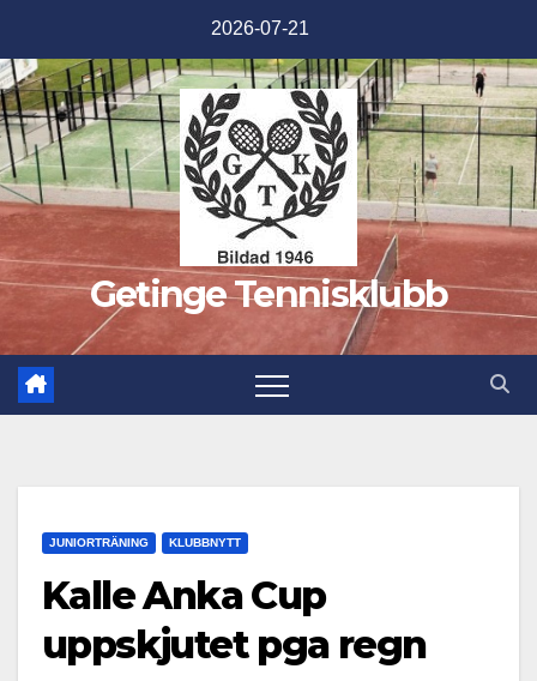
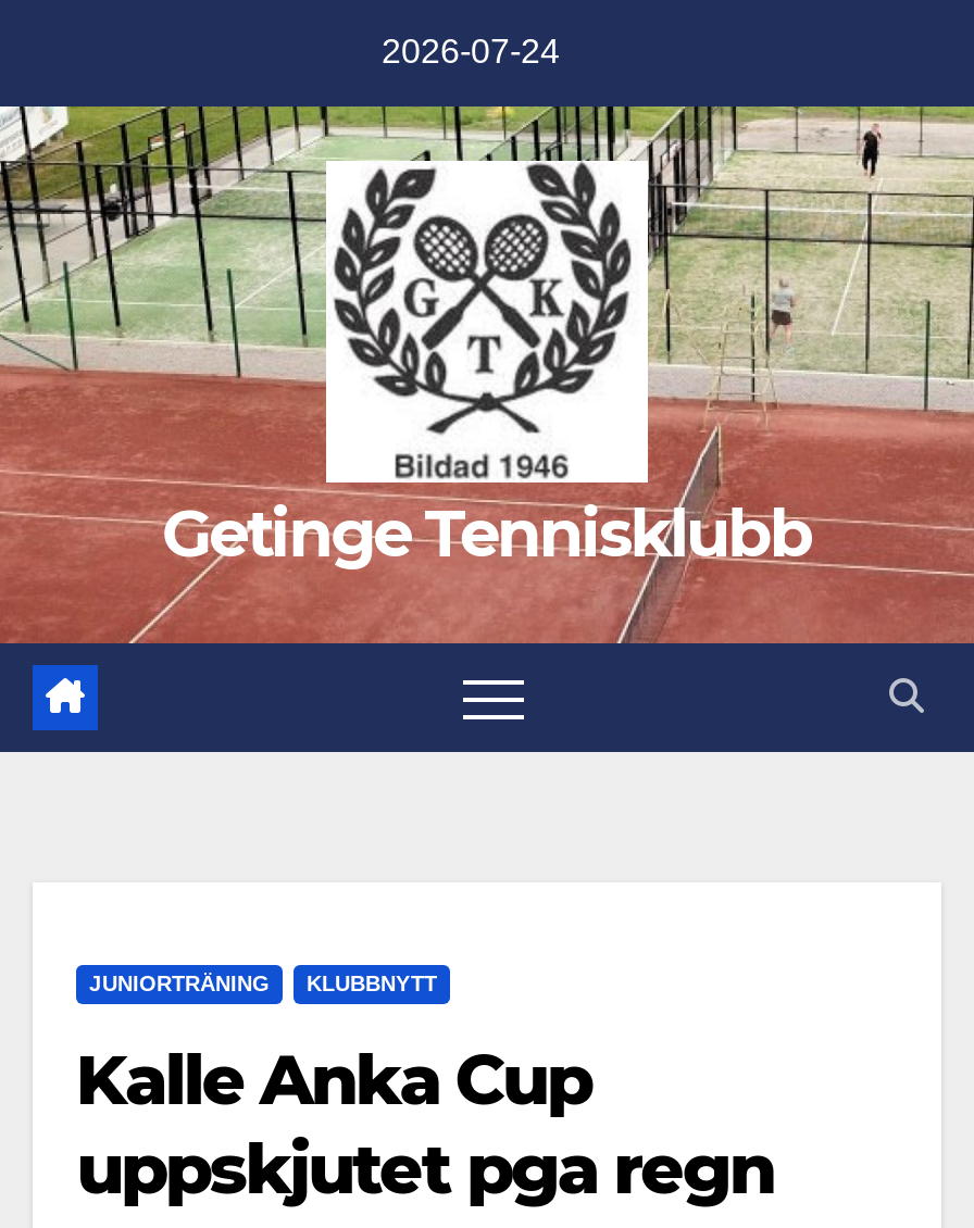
- 2026-07-21
+ 2026-07-24
